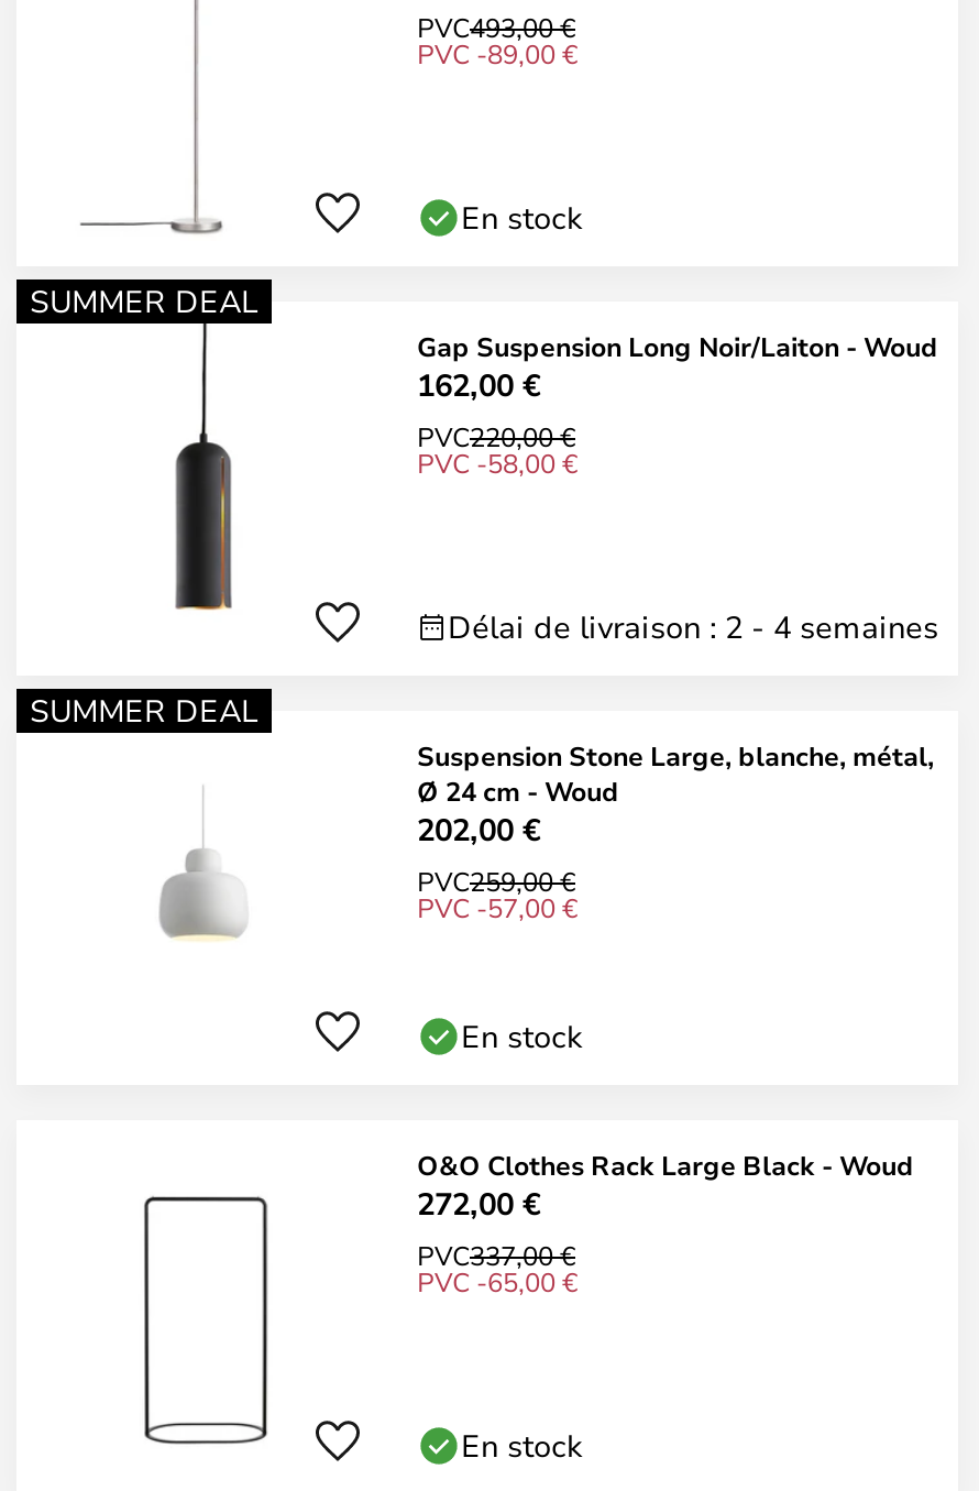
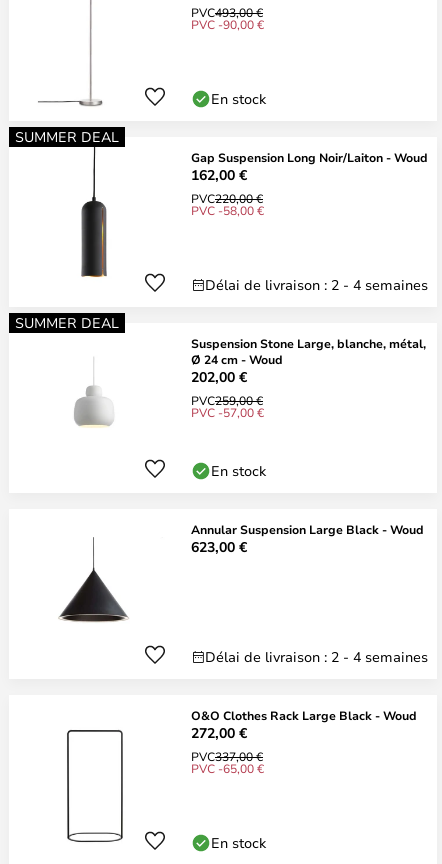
- PVC -89,00 €
+ PVC -90,00 €

+ [image]

+ Annular Suspension Large Black - Woud
+ 623,00 €

+ Délai de livraison : 2 - 4 semaines
